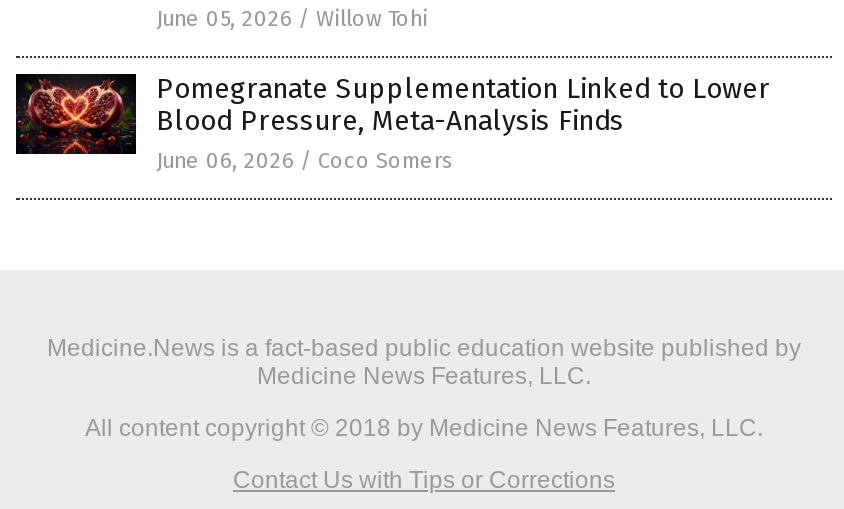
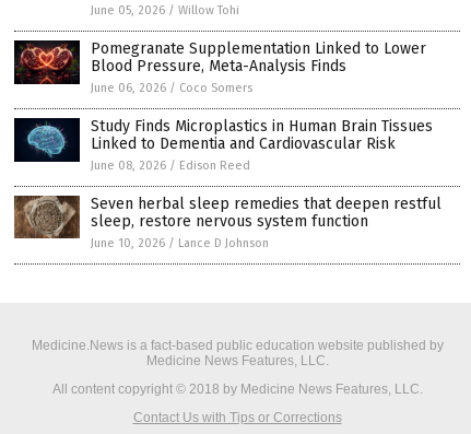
+ [image]
+ Study Finds Microplastics in Human Brain Tissues
+ Linked to Dementia and Cardiovascular Risk
+ June 08, 2026 / Edison Reed
+ Seven herbal sleep remedies that deepen restful
+ sleep, restore nervous system function
+ June 10, 2026 / Lance D Johnson

+ [image]
